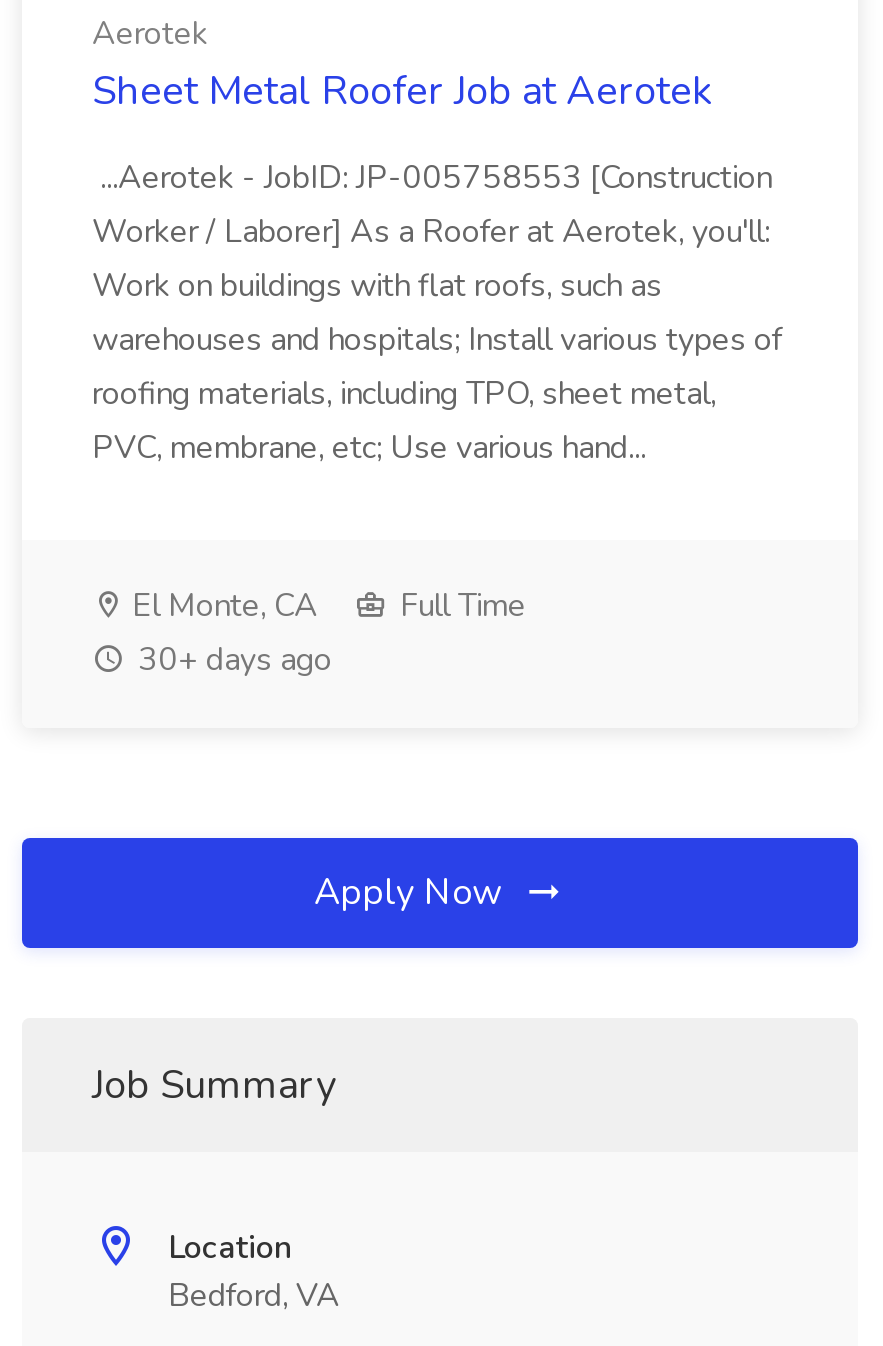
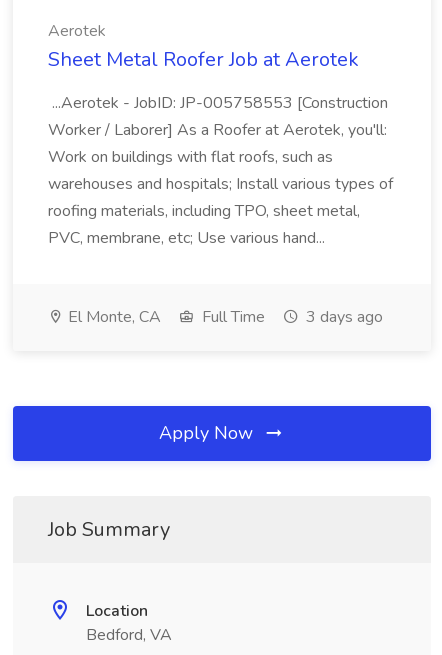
- 30+ days ago
+ 3 days ago
